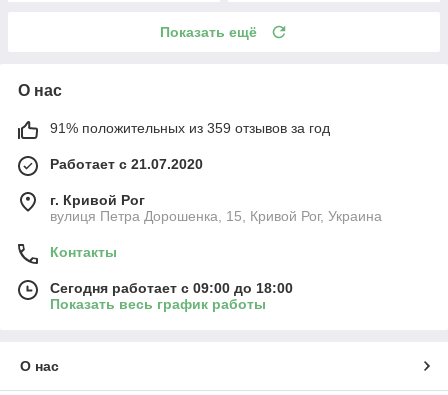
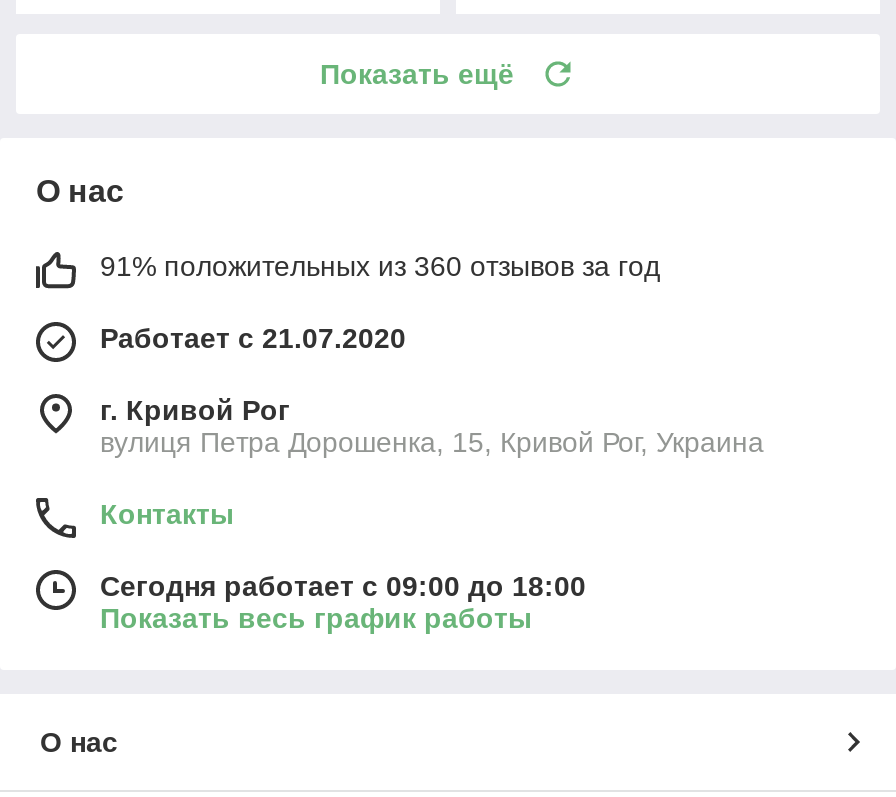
- 91% положительных из 359 отзывов за год
+ 91% положительных из 360 отзывов за год
